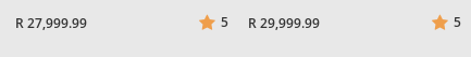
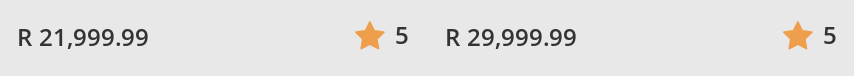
- R 27,999.99
+ R 21,999.99
